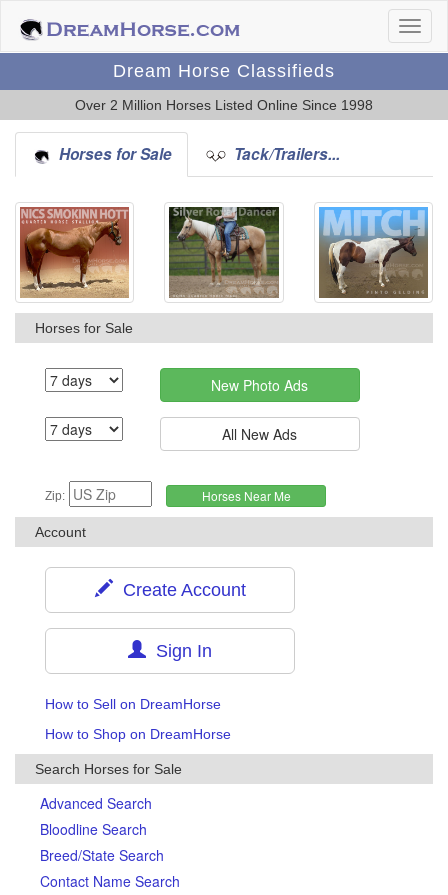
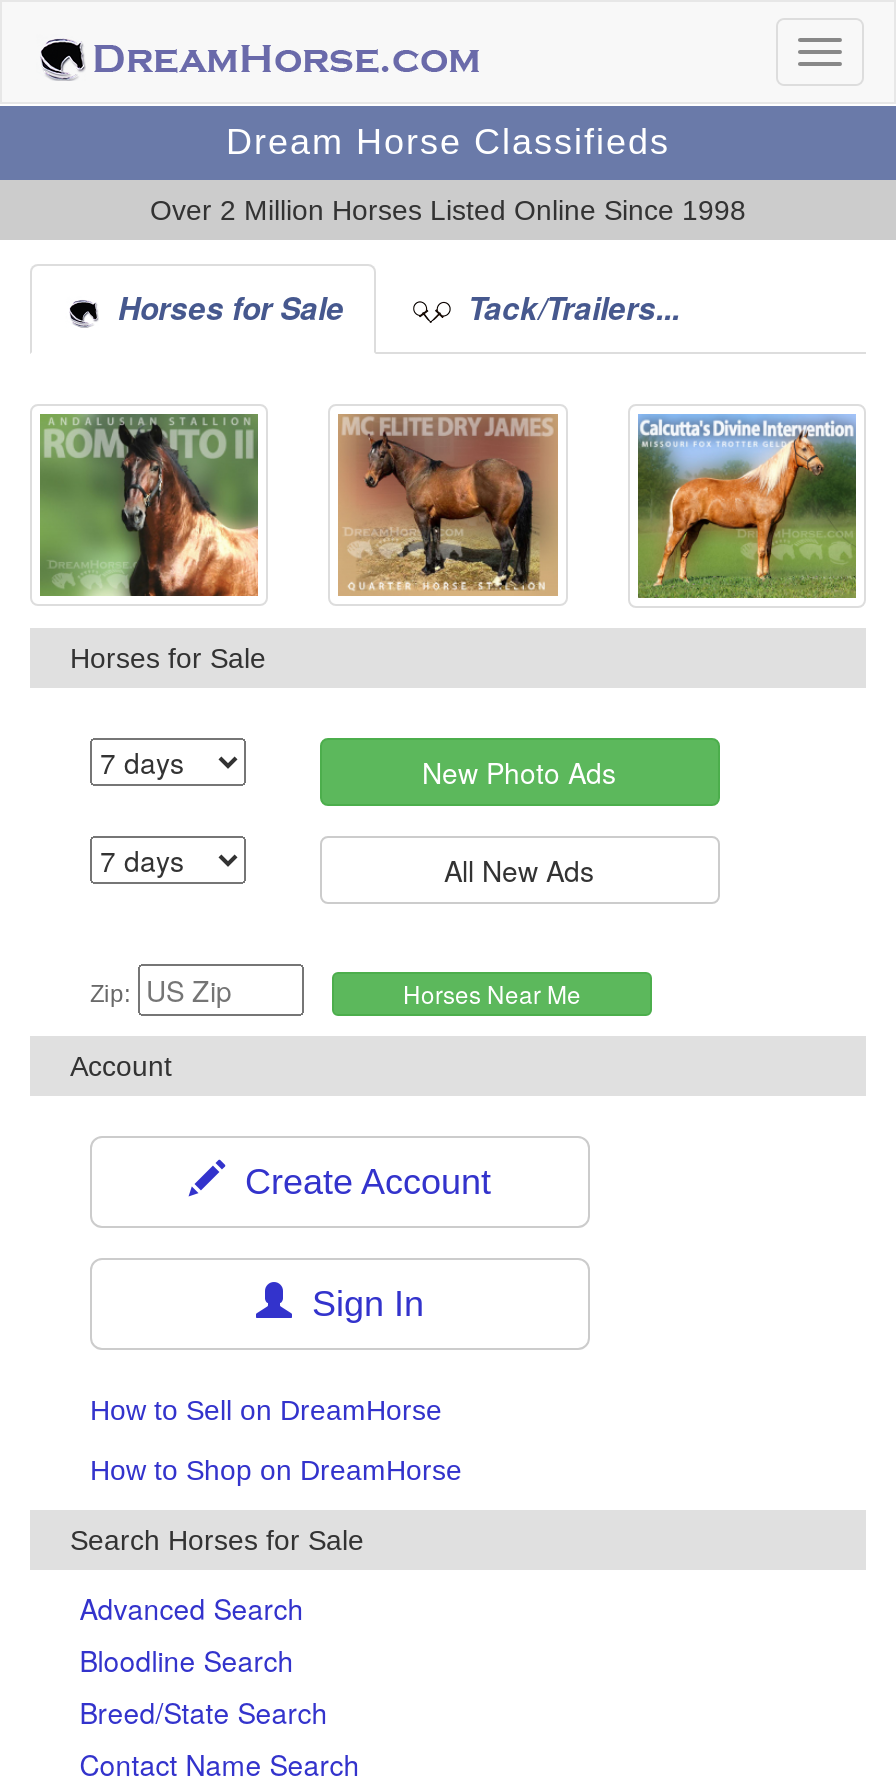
- [image]
+ [image]

- [image]
+ [image]

- [image]
+ [image]
